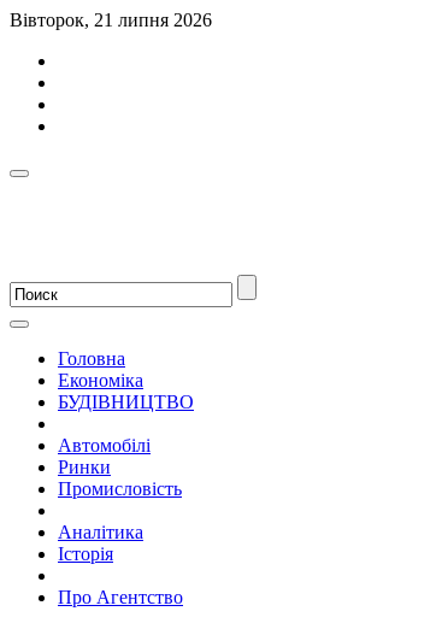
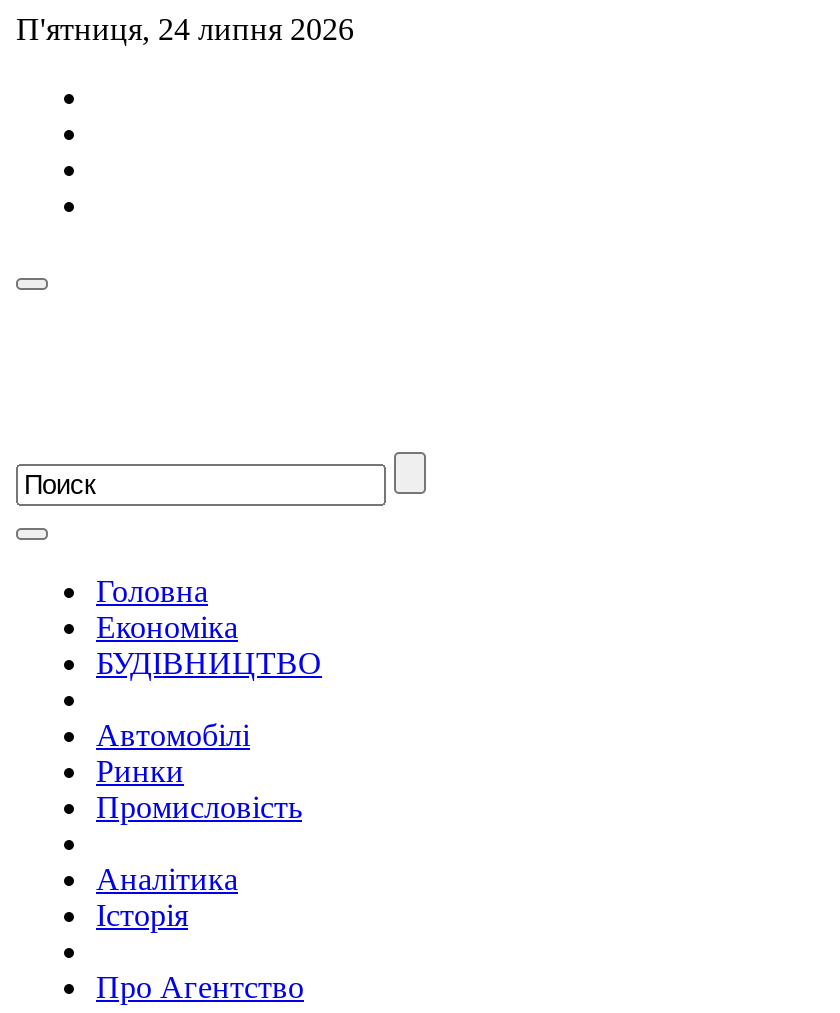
- Вівторок, 21 липня 2026
+ П'ятниця, 24 липня 2026
